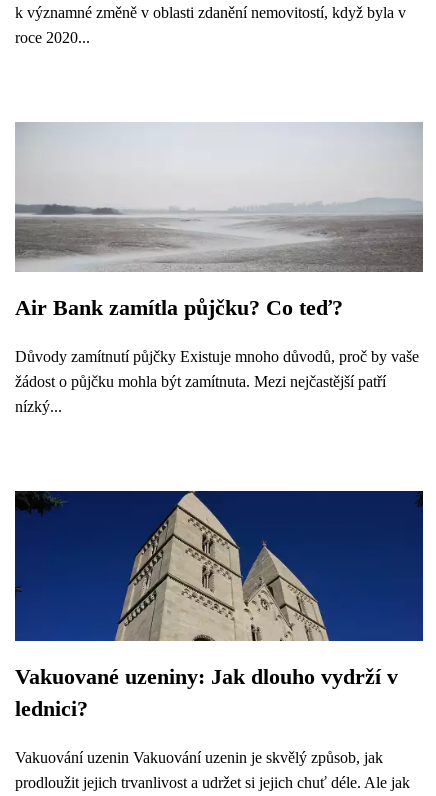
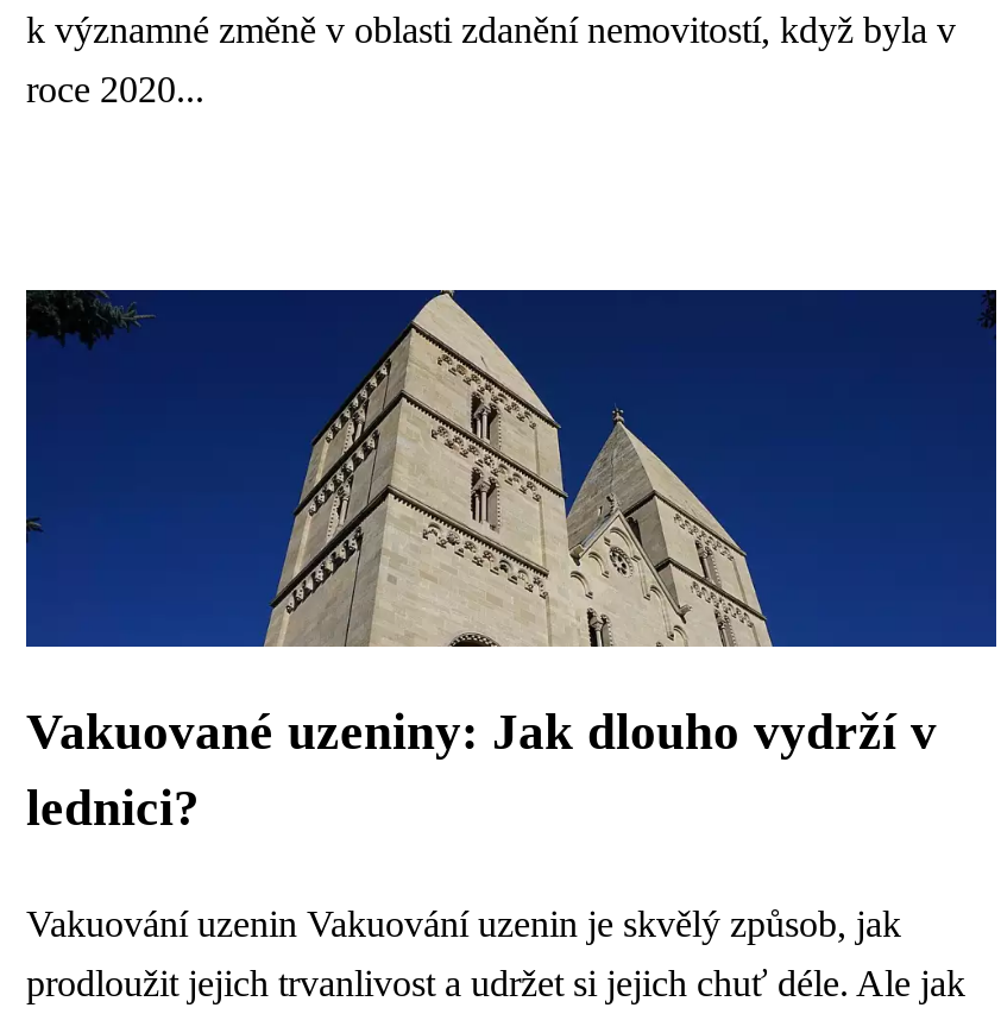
- [image]
- Air Bank zamítla půjčku? Co teď?
- Důvody zamítnutí půjčky Existuje mnoho důvodů, proč by vaše
- žádost o půjčku mohla být zamítnuta. Mezi nejčastější patří
- nízký...
